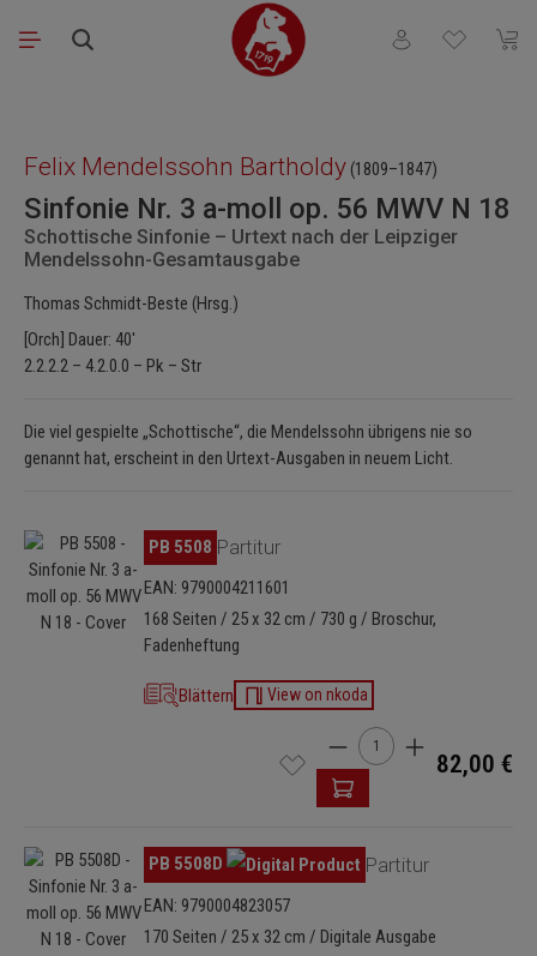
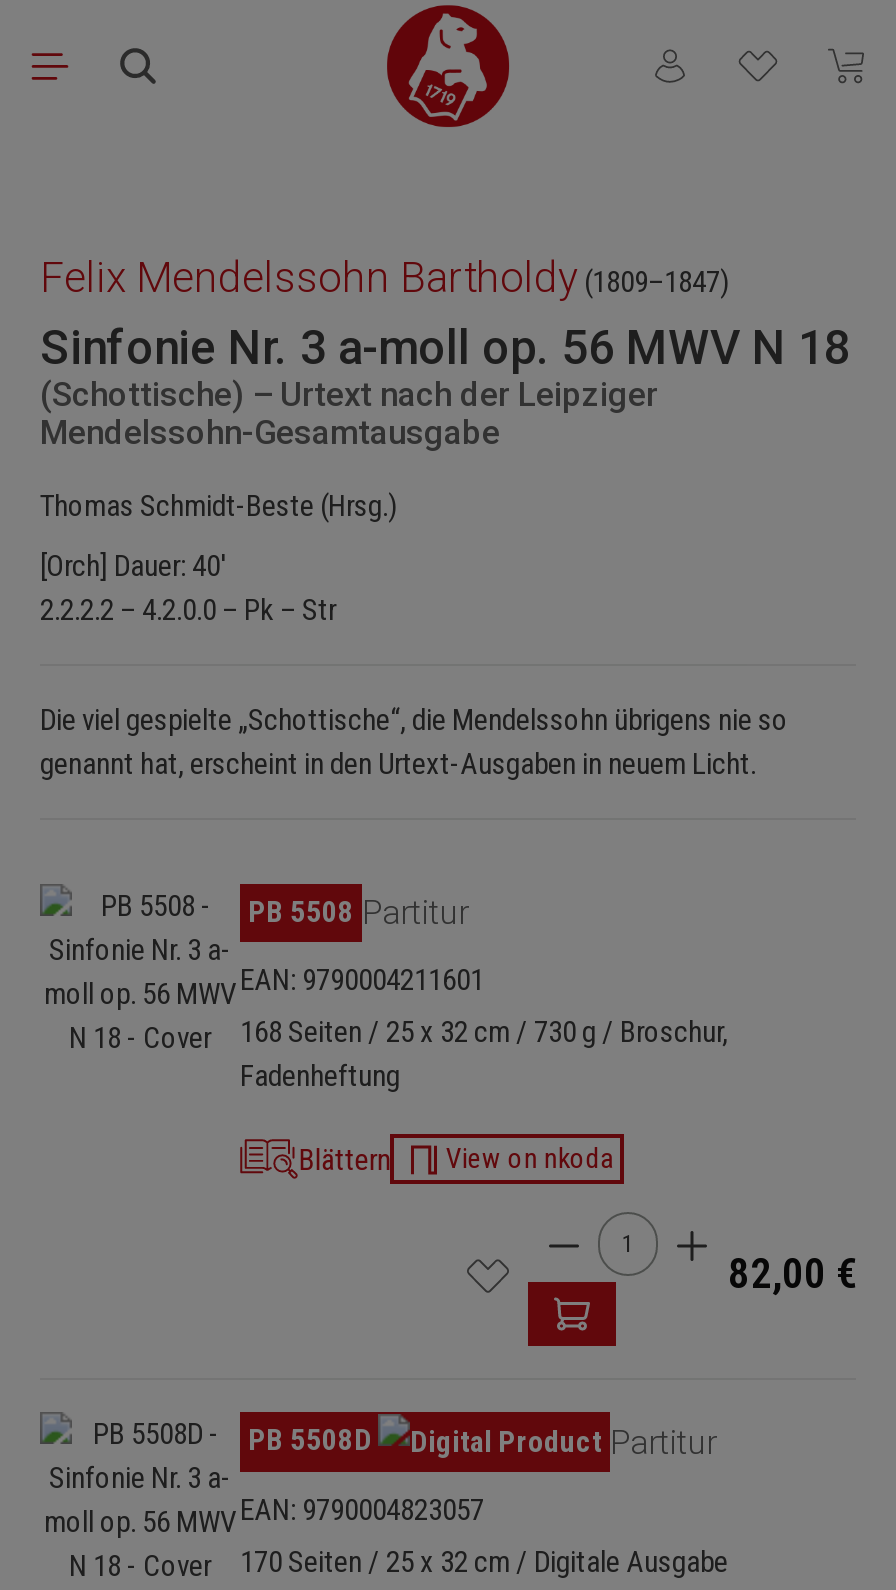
- Schottische Sinfonie – Urtext nach der Leipziger
+ (Schottische) – Urtext nach der Leipziger
